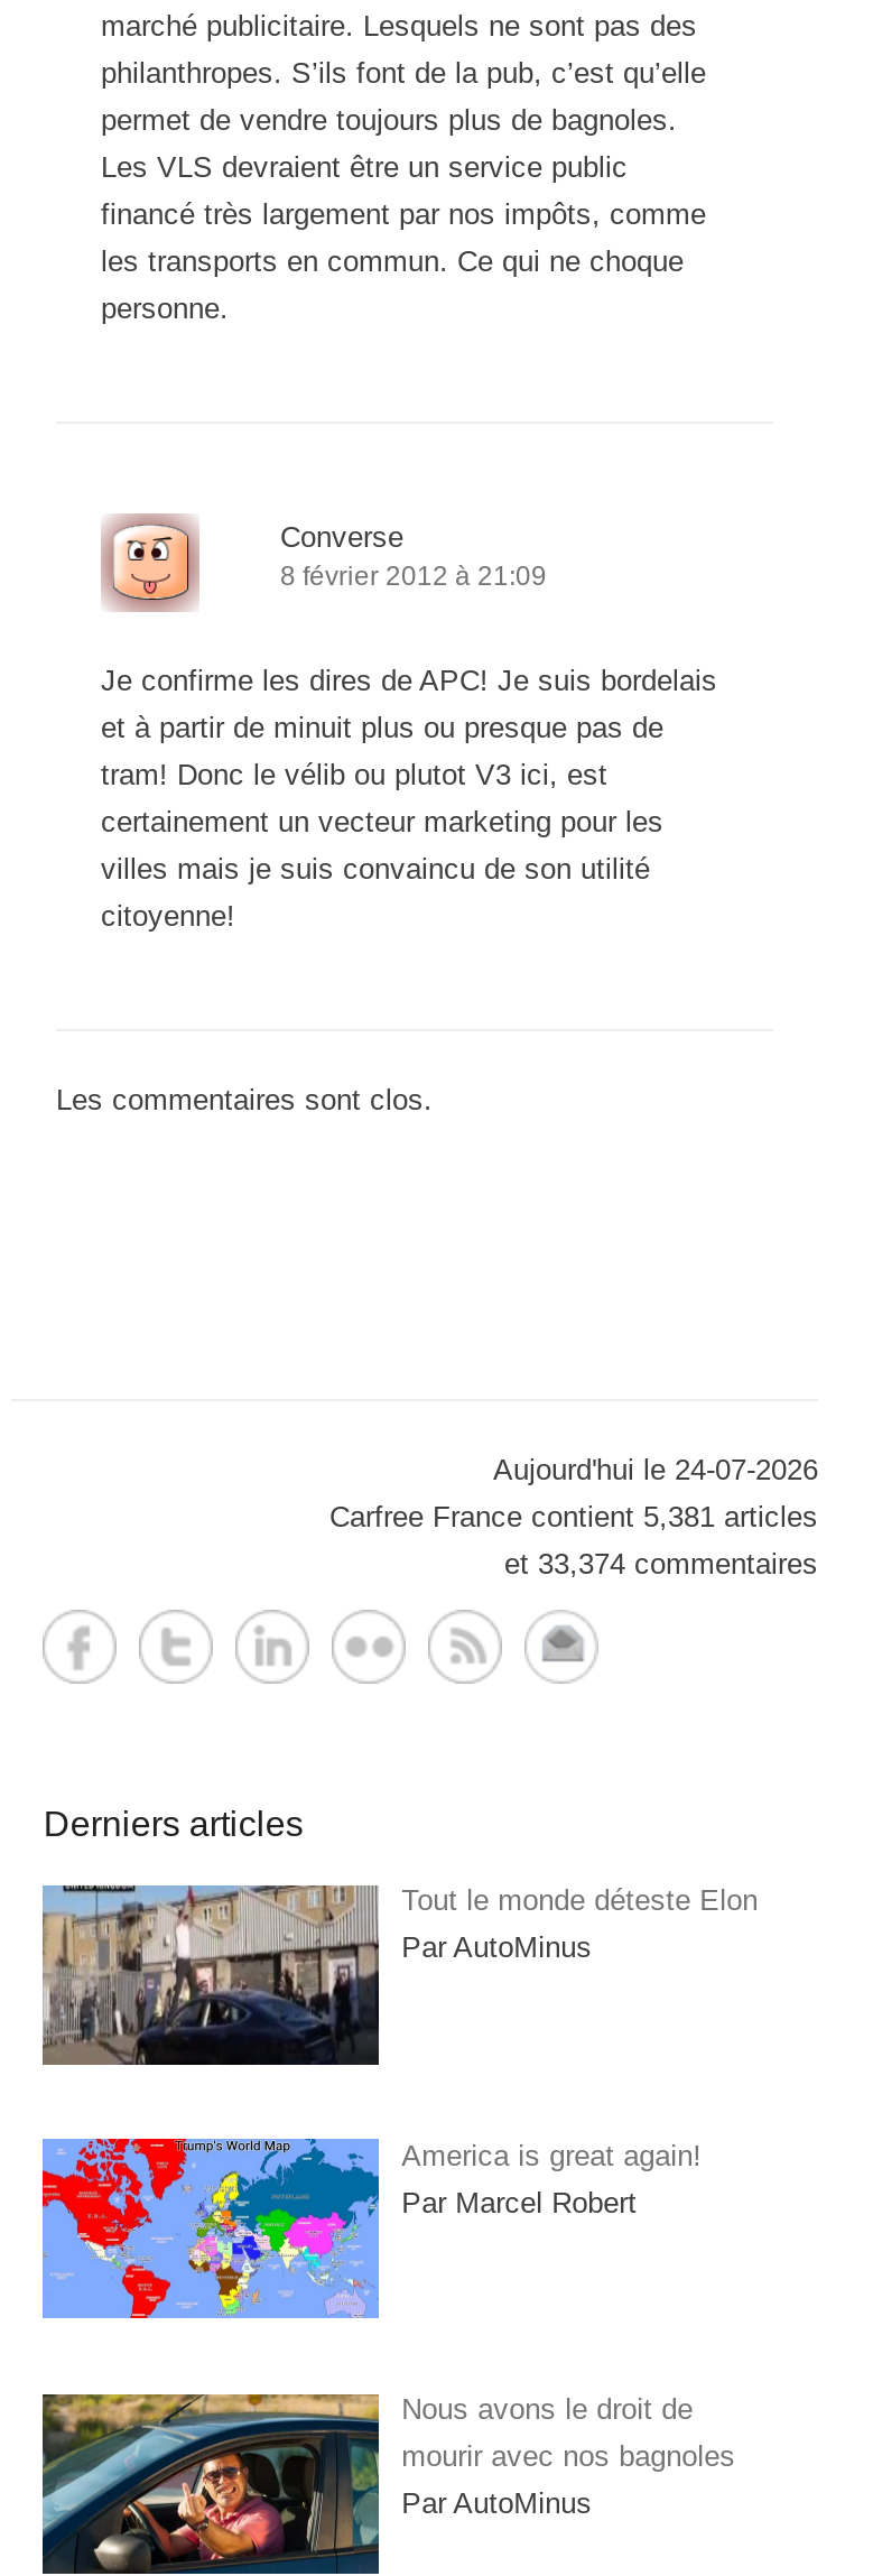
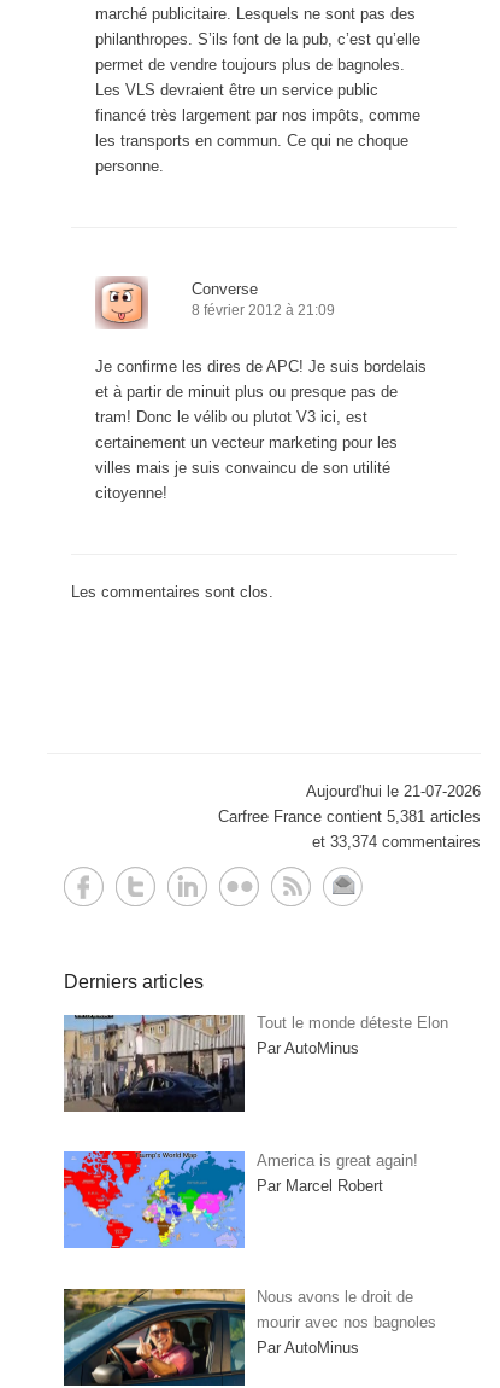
- Aujourd'hui le 24-07-2026
+ Aujourd'hui le 21-07-2026
